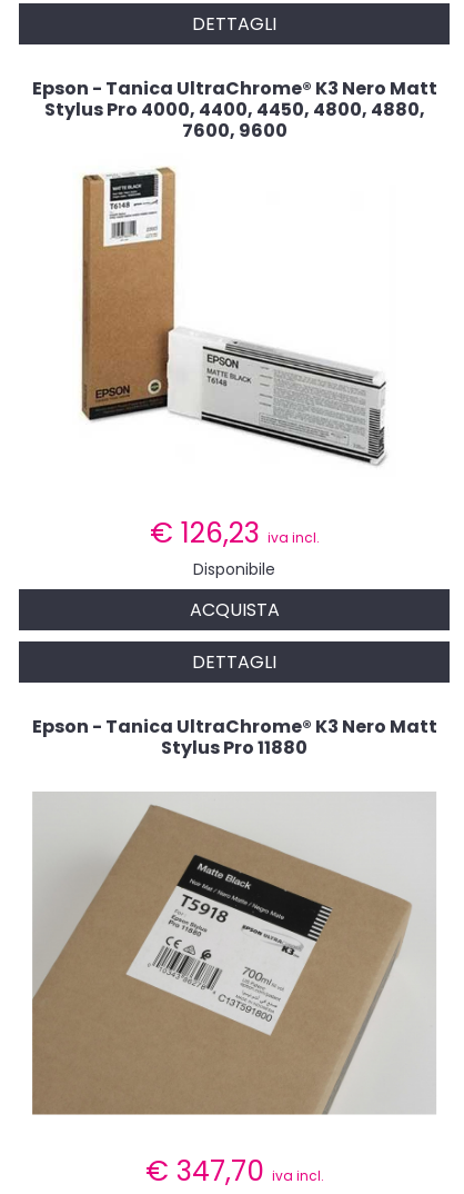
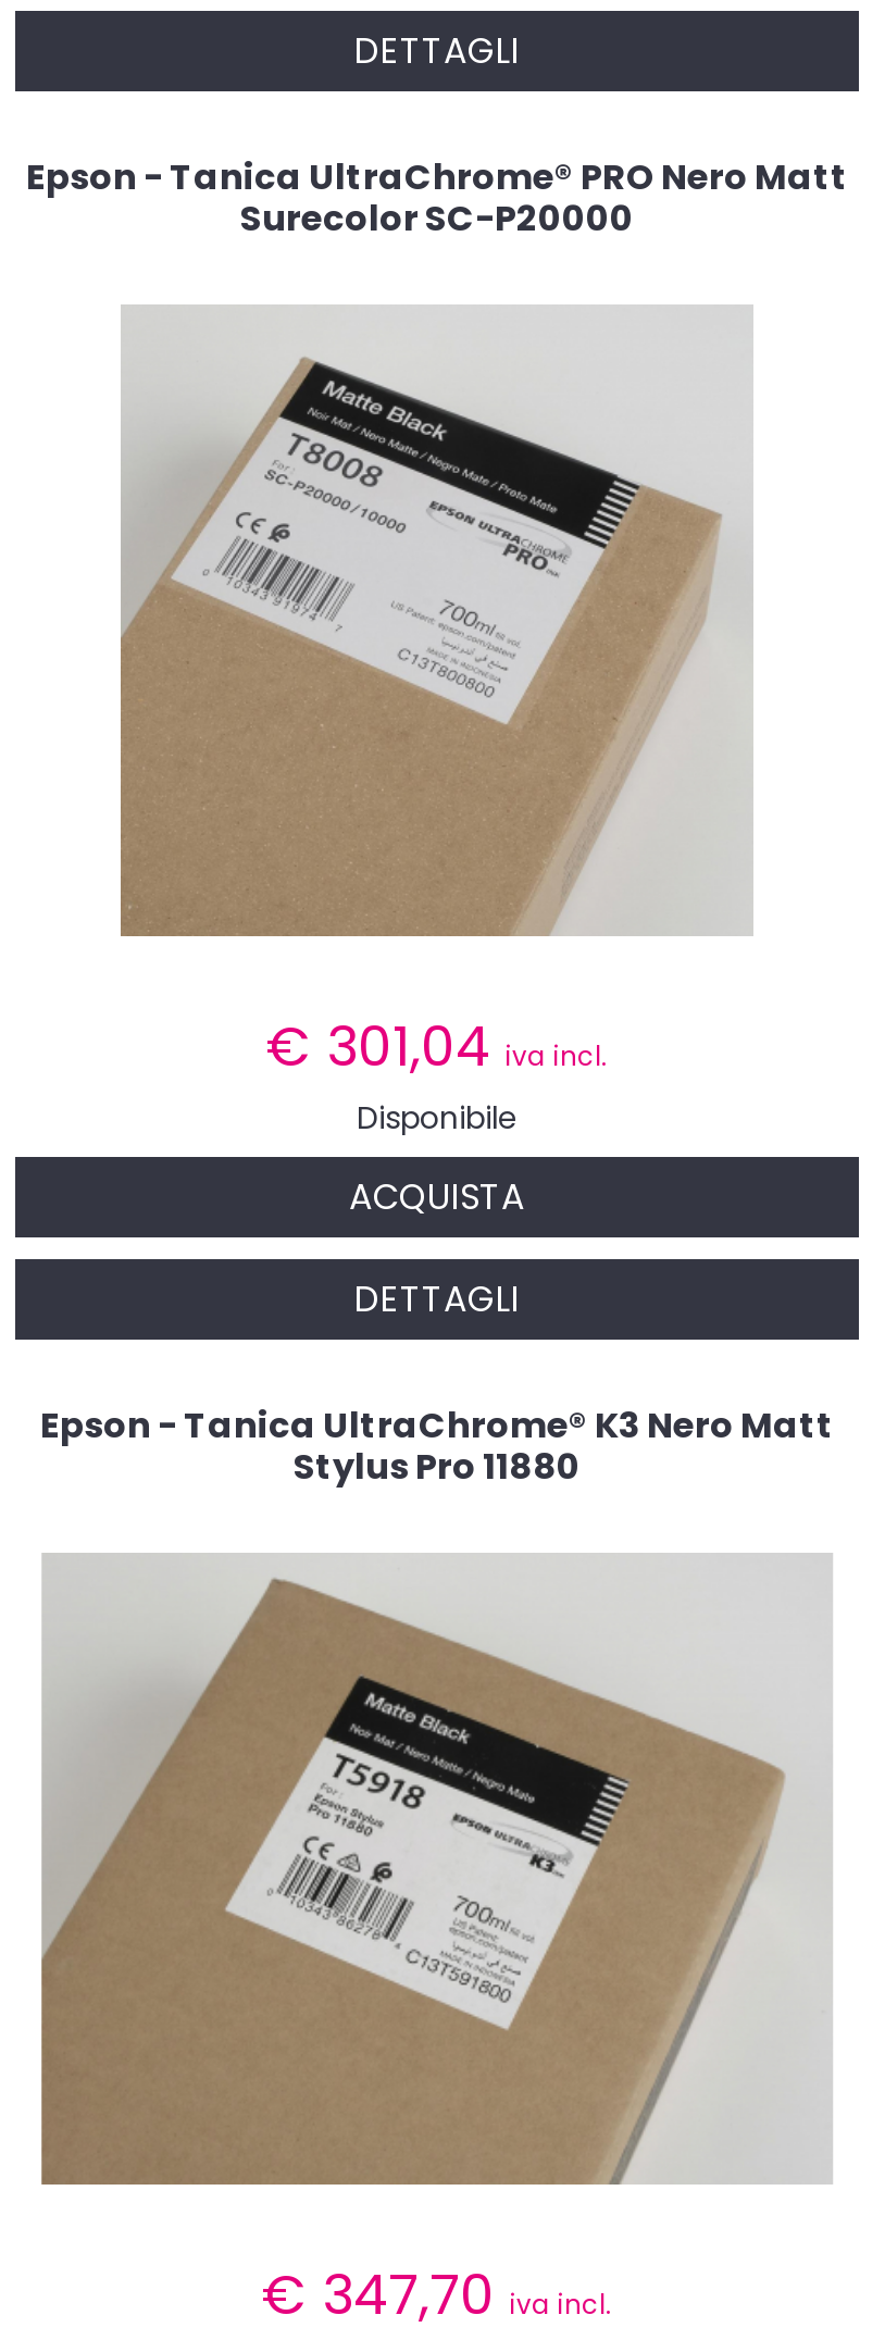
- Epson - Tanica UltraChrome® K3 Nero Matt
- Stylus Pro 4000, 4400, 4450, 4800, 4880,
- 7600, 9600
+ Epson - Tanica UltraChrome® PRO Nero Matt
+ Surecolor SC-P20000

- [image]
- €126,23 iva incl.
+ [image]
+ €301,04 iva incl.
